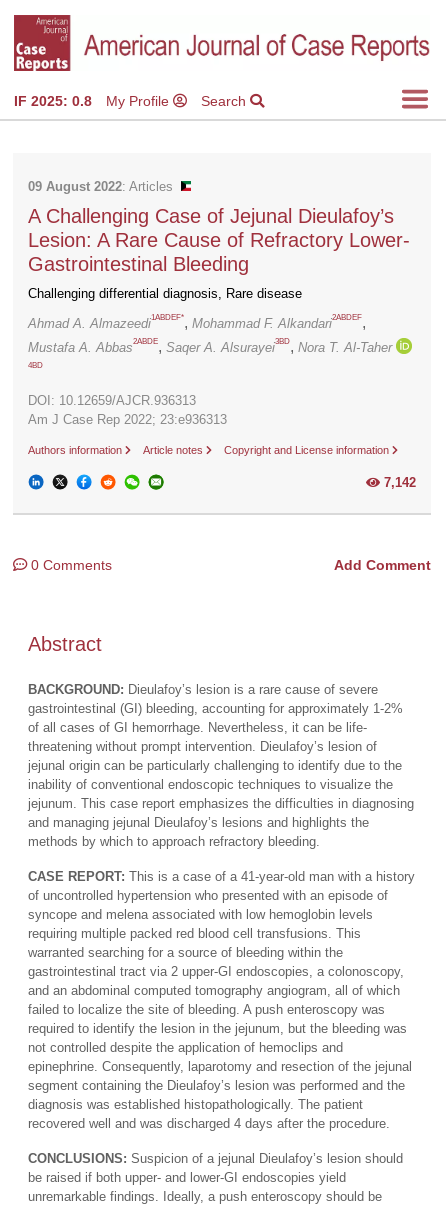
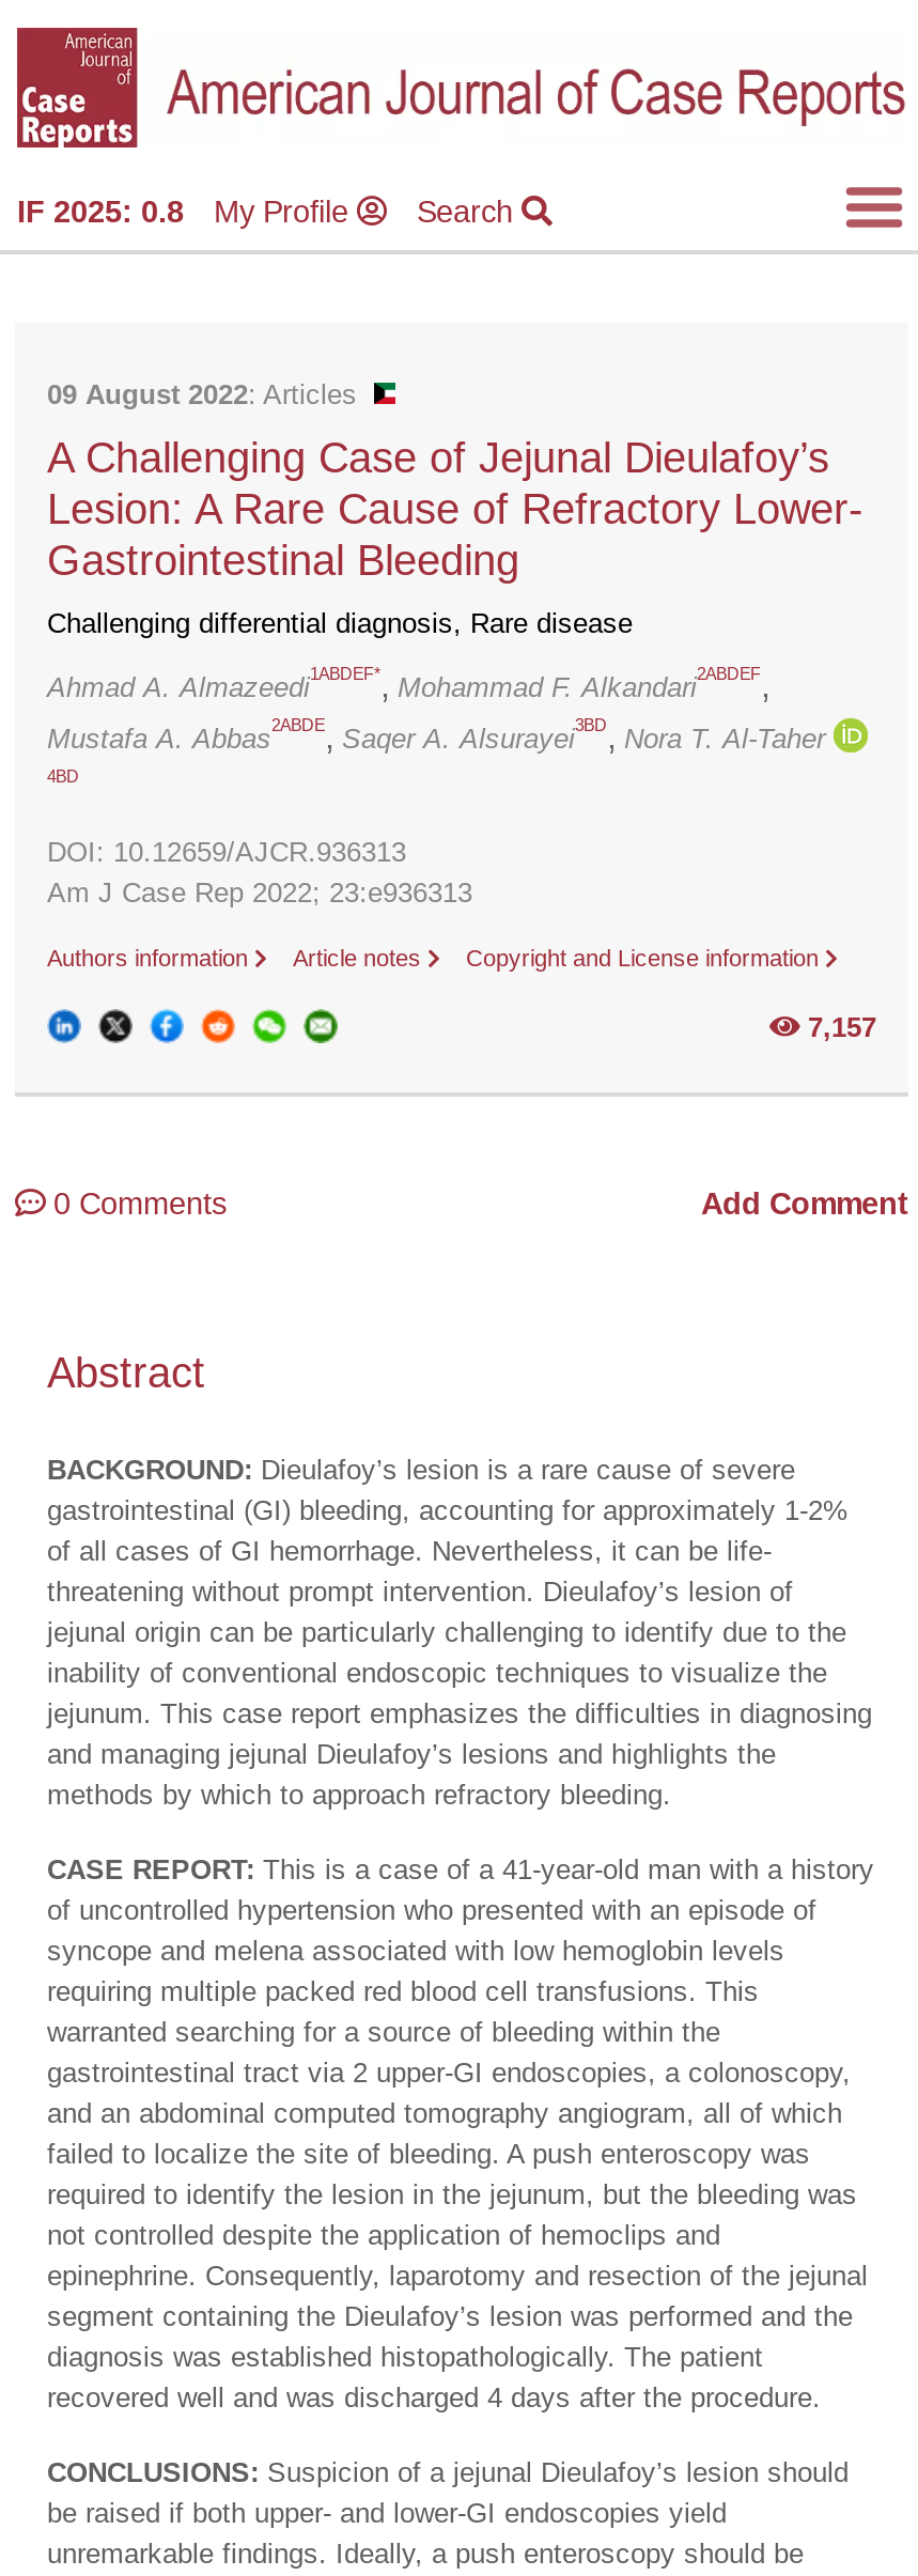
- 7,142
+ 7,157
